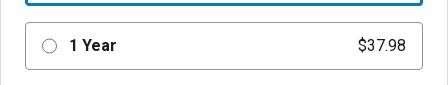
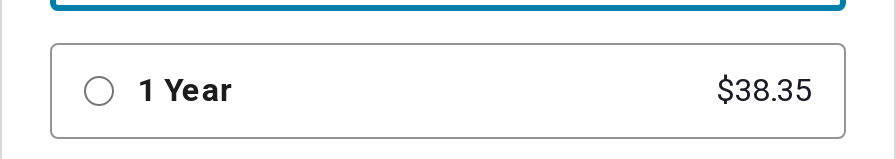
- $37.98
+ $38.35
